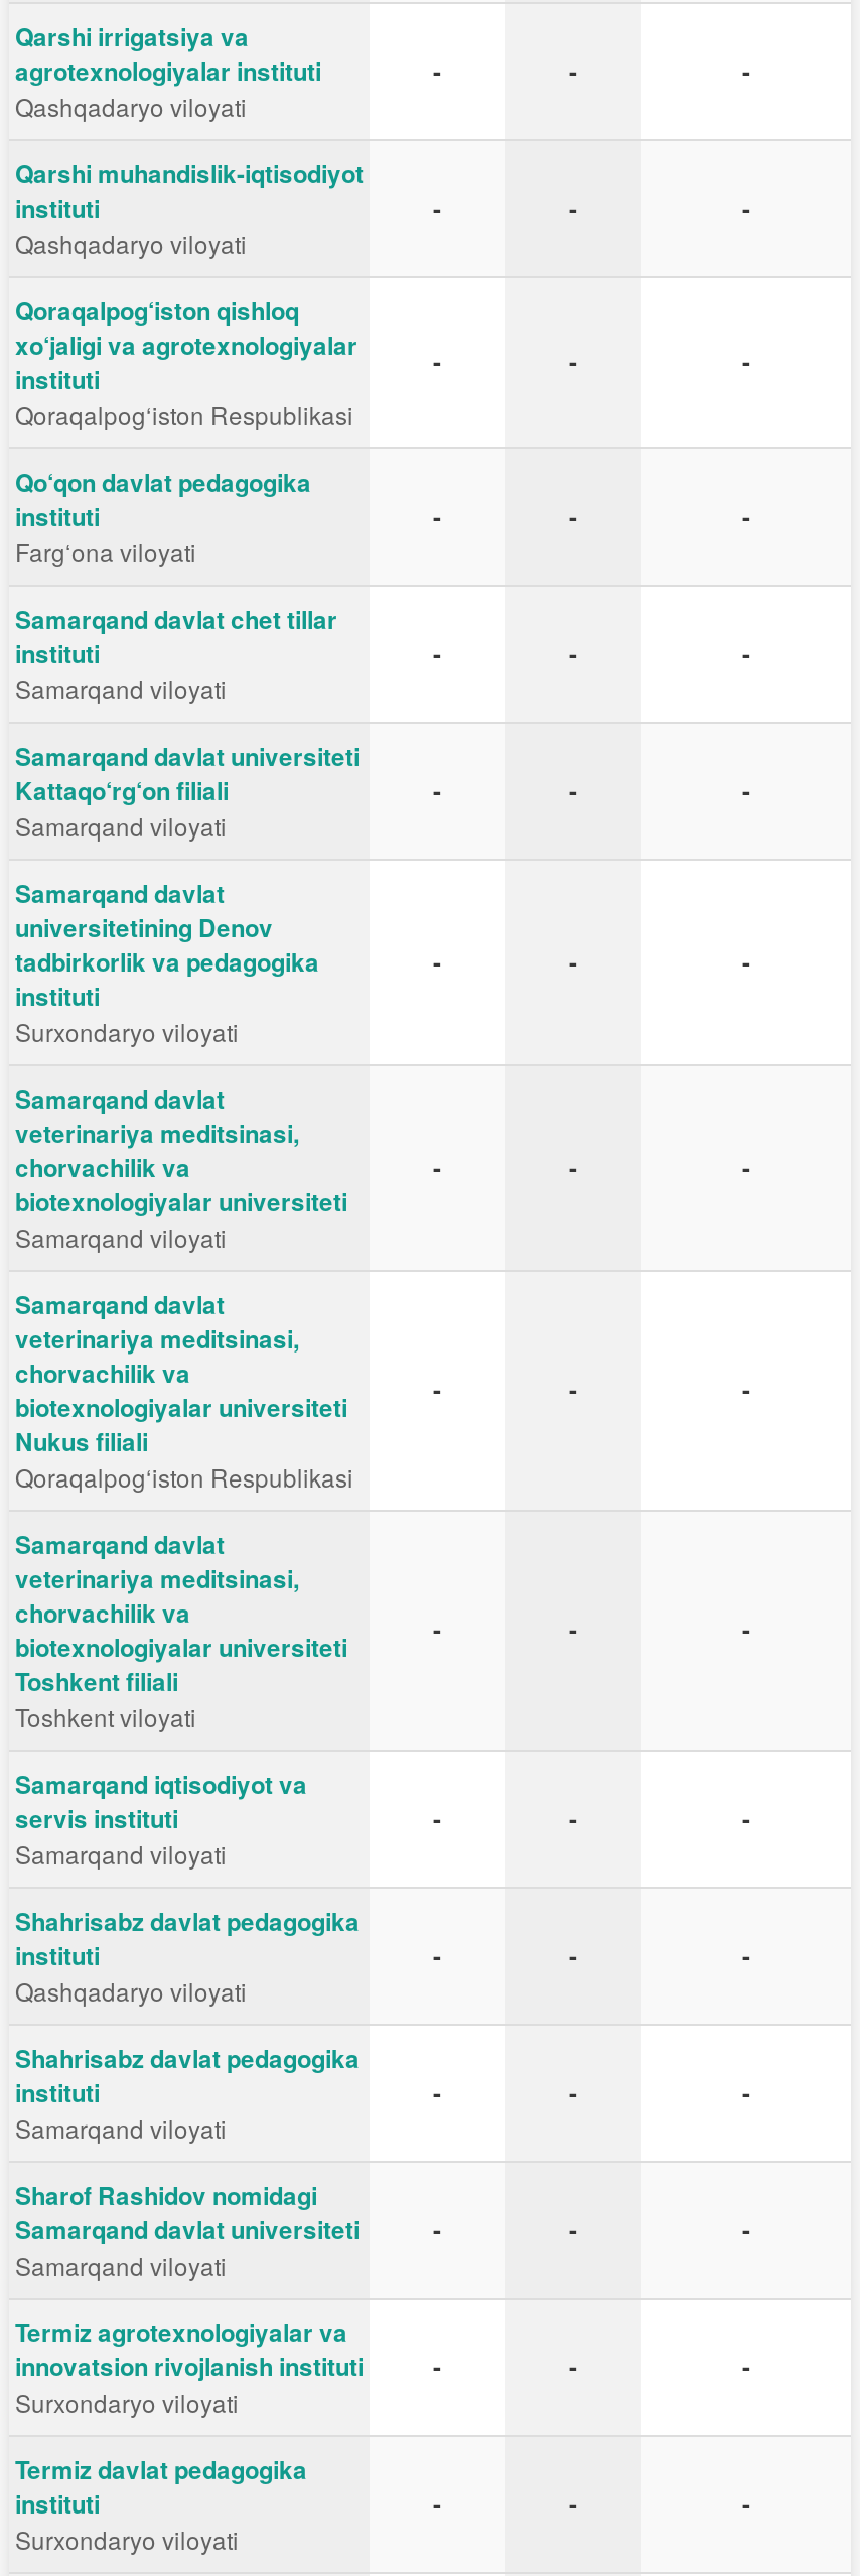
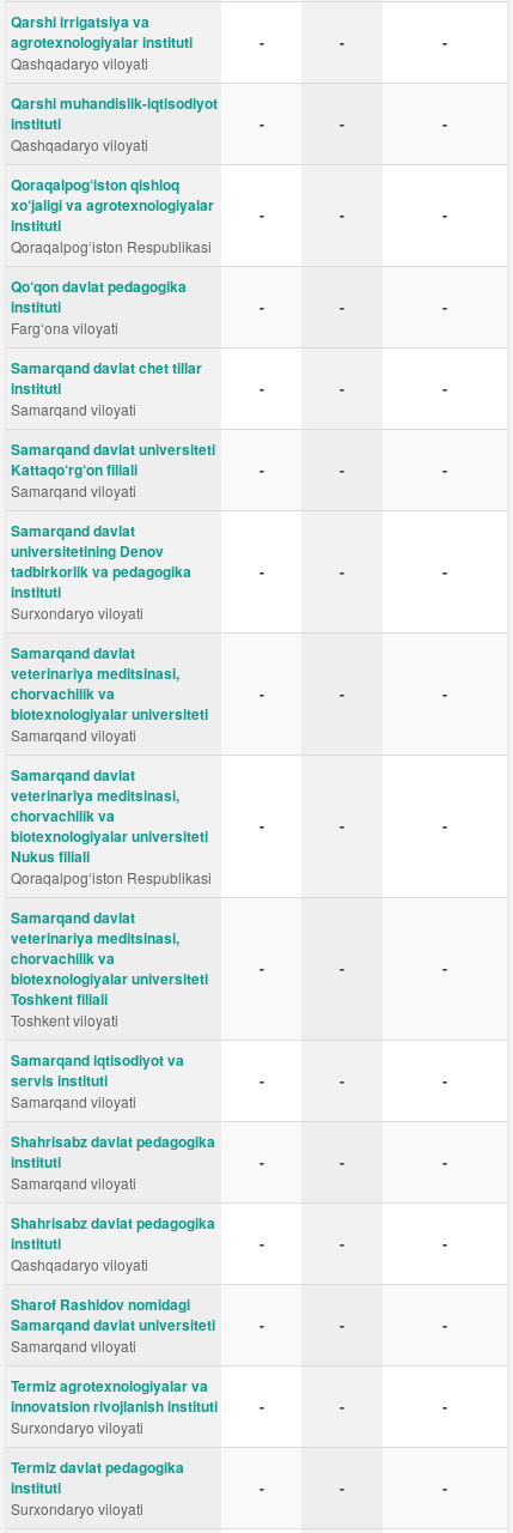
- Qashqadaryo viloyati
+ Samarqand viloyati

- Samarqand viloyati
+ Qashqadaryo viloyati
